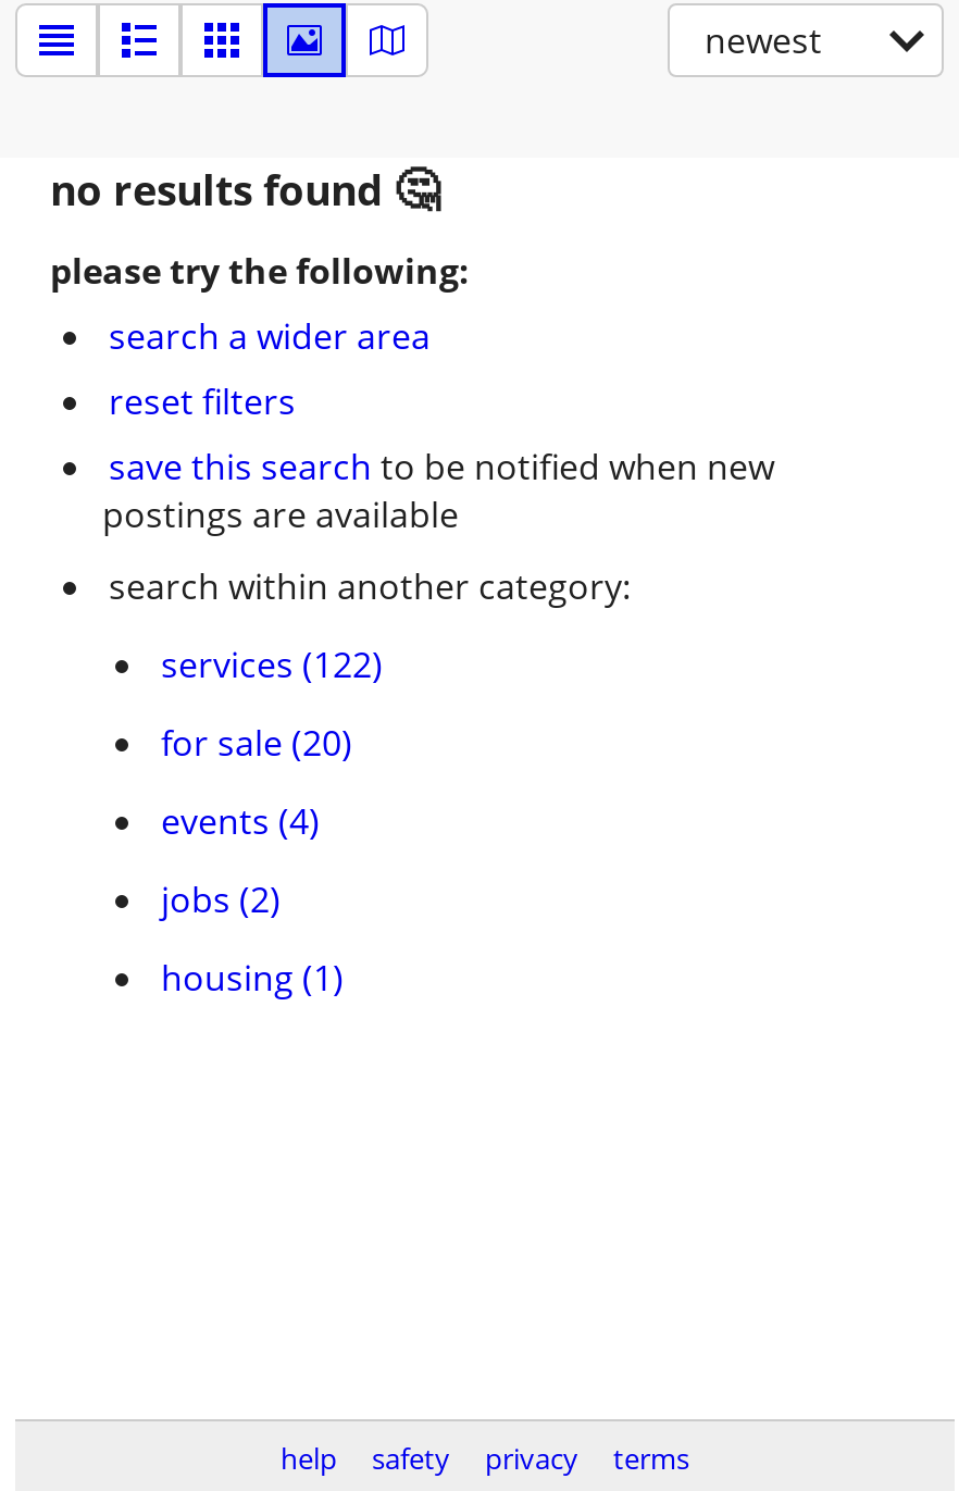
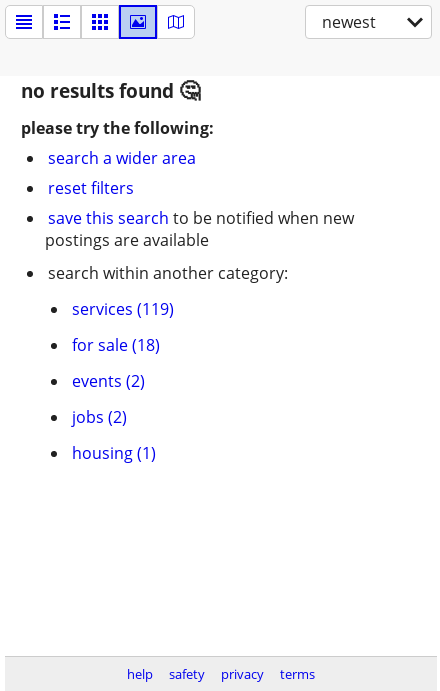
- services (122)
+ services (119)

- for sale (20)
+ for sale (18)

- events (4)
+ events (2)
